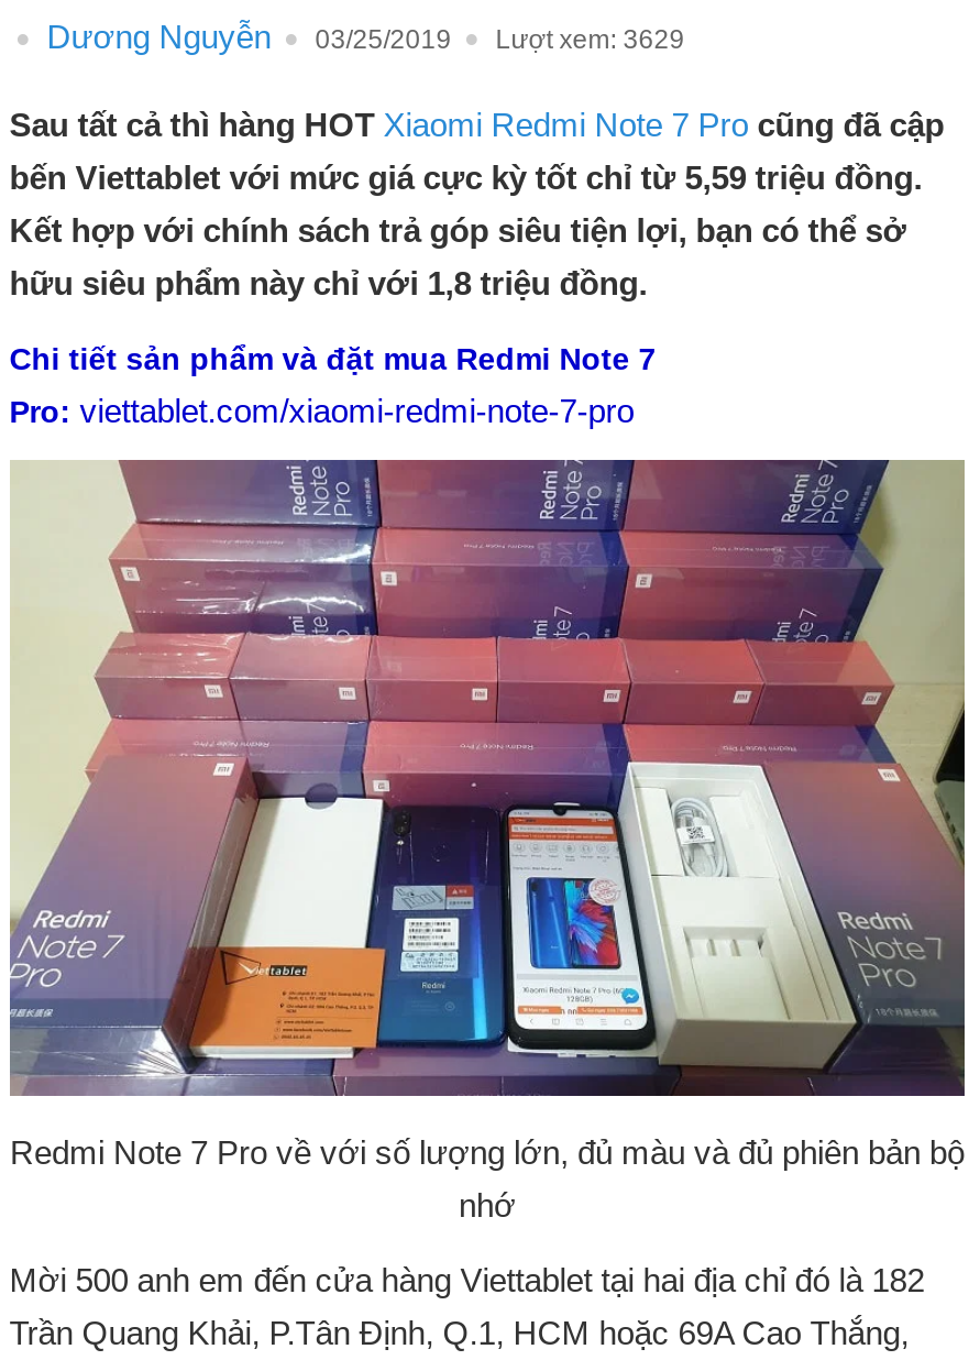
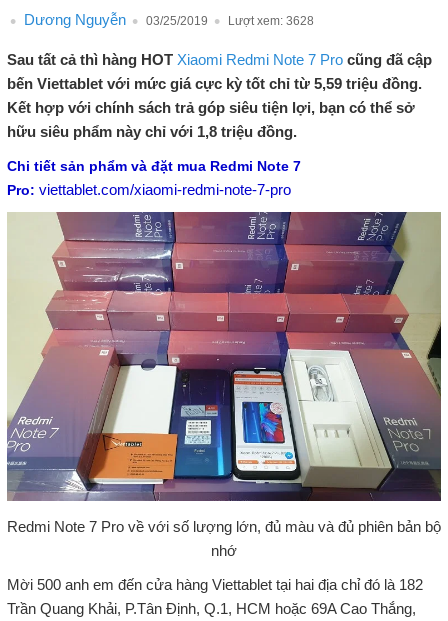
- Dương Nguyễn 03/25/2019 Lượt xem: 3629
+ Dương Nguyễn 03/25/2019 Lượt xem: 3628
